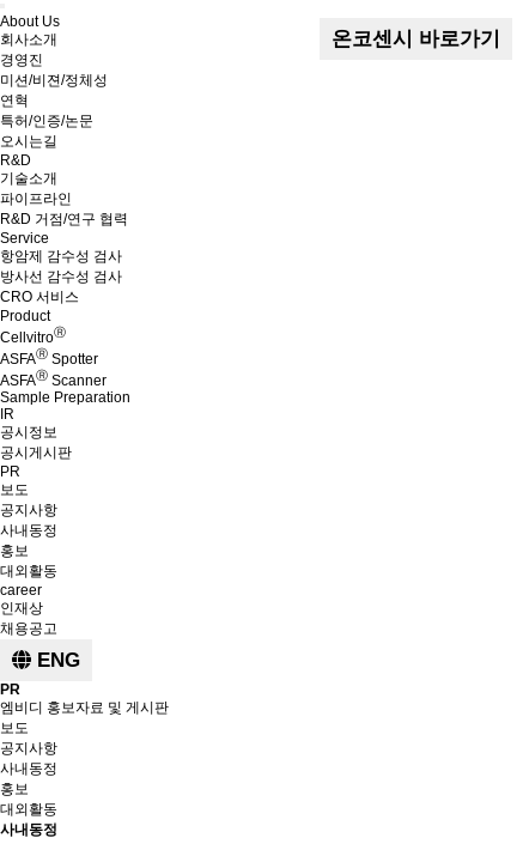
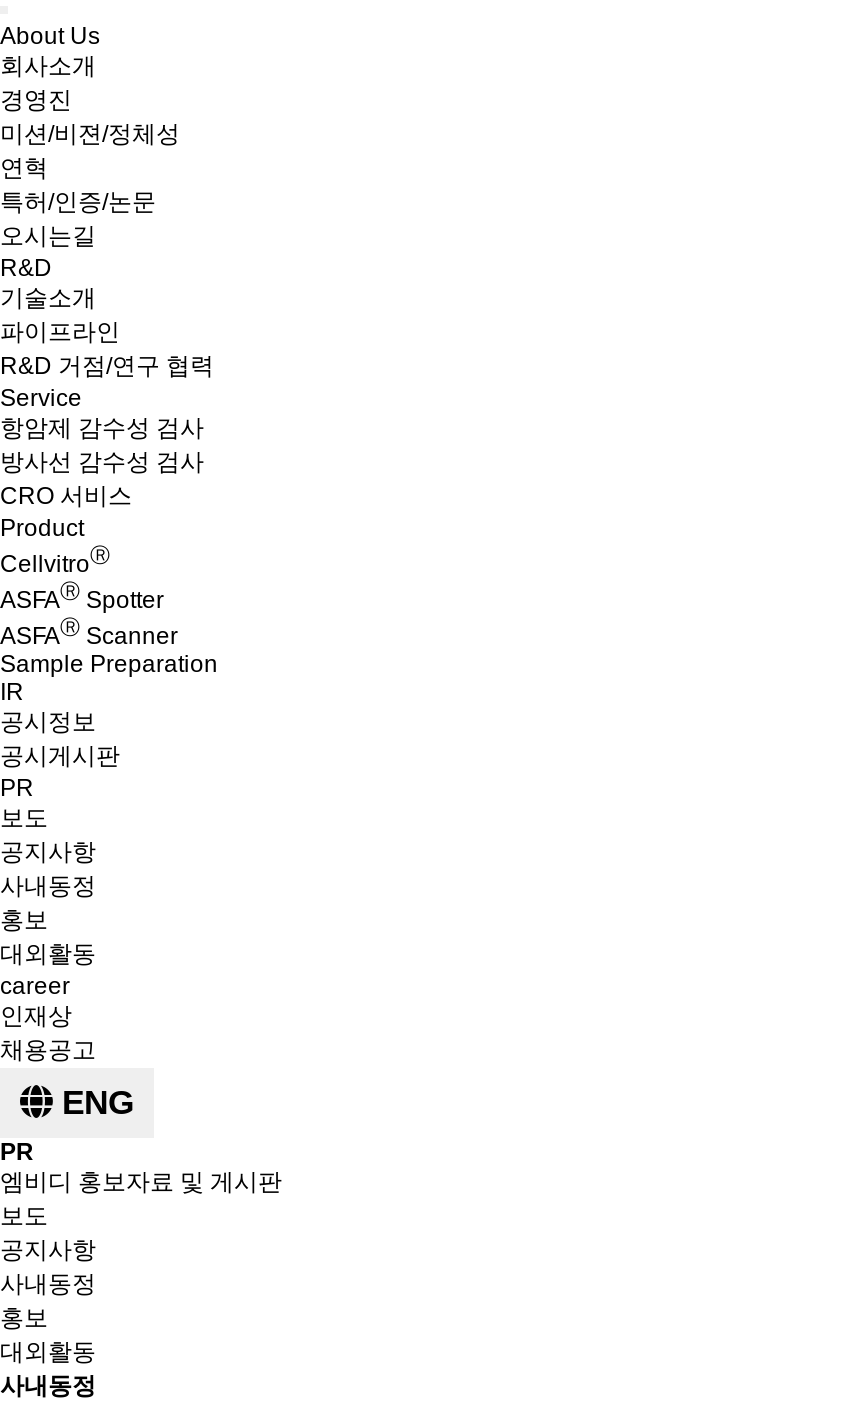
- 온코센시 바로가기
